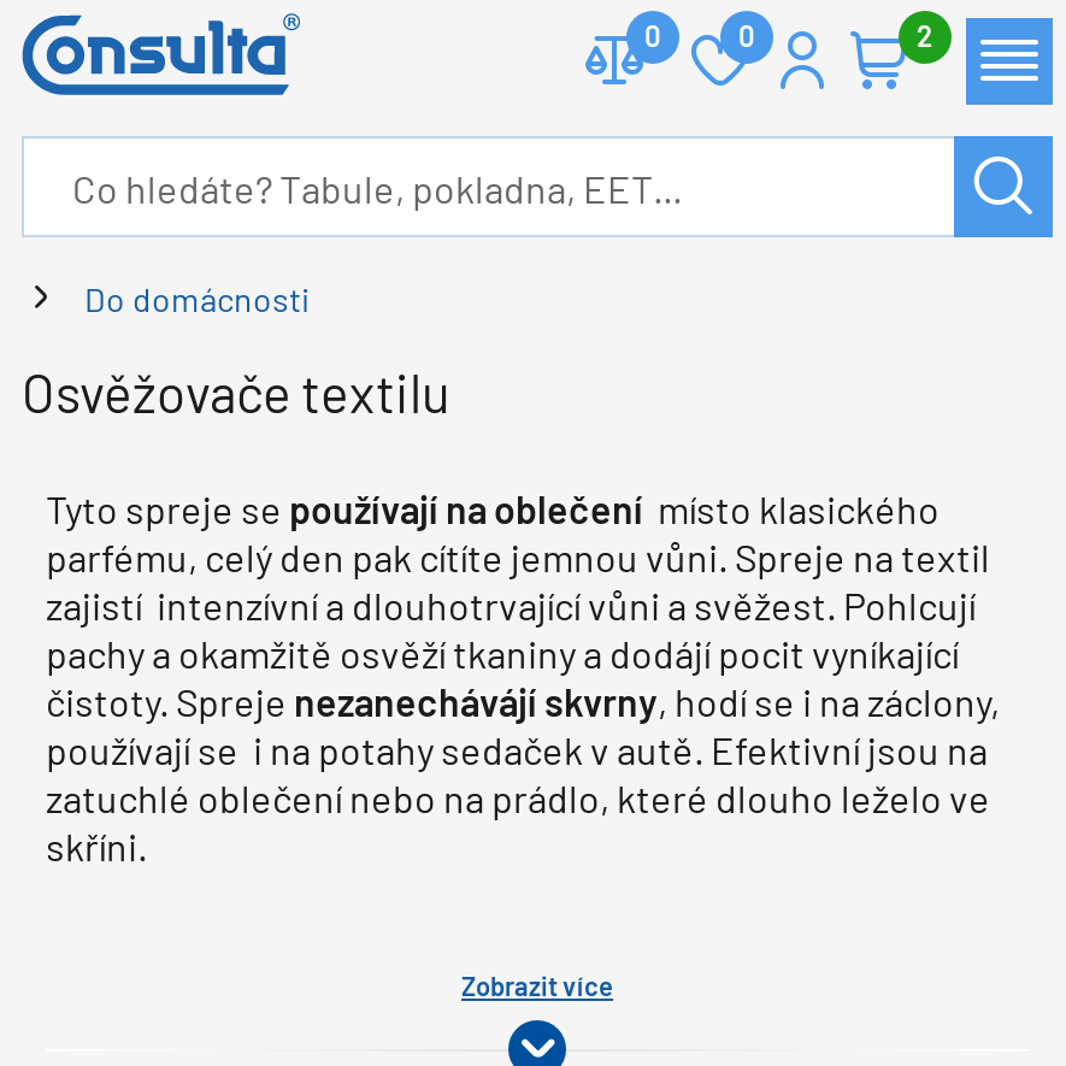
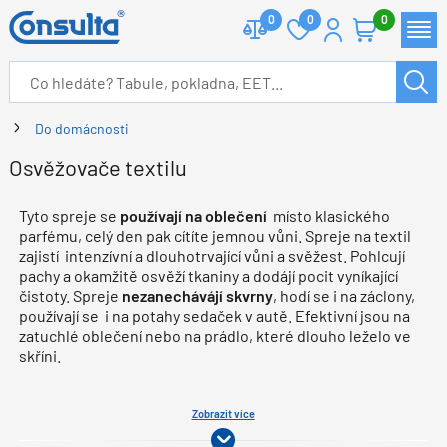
- 2
+ 0
